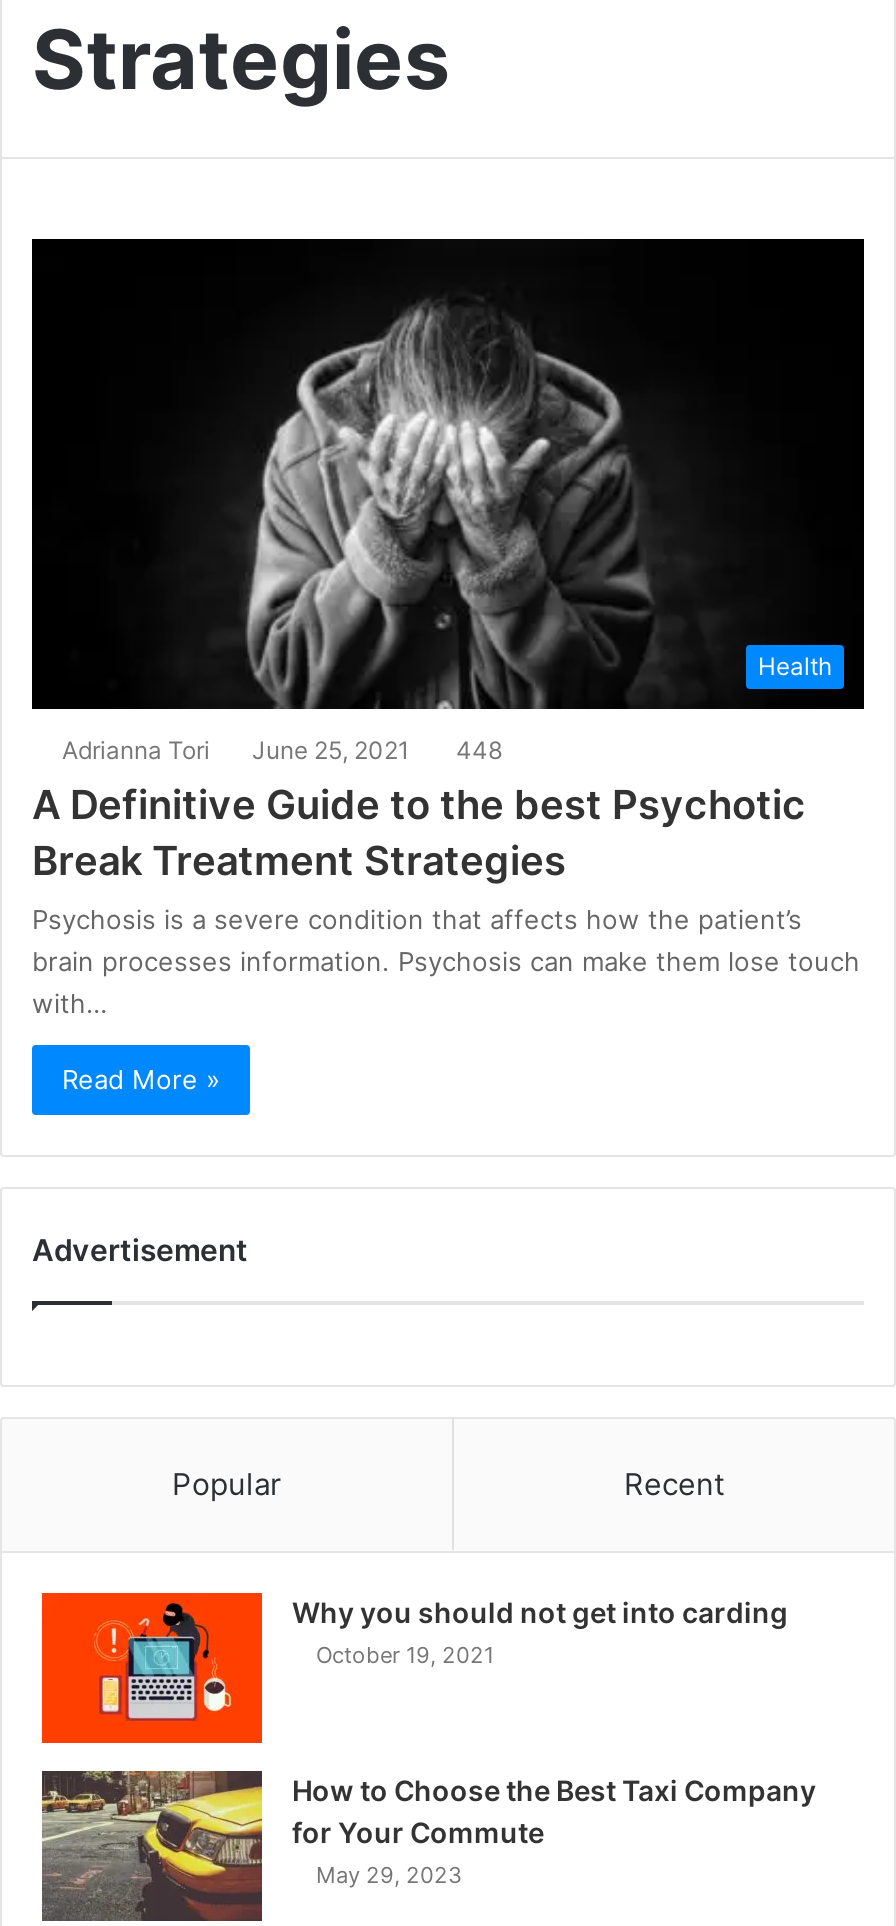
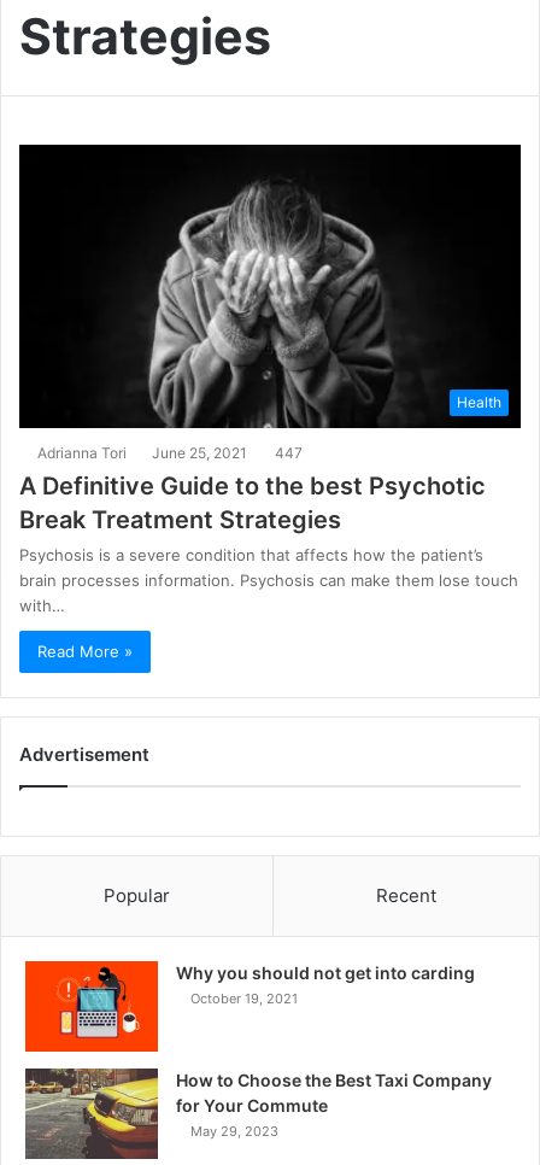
- Adrianna Tori June 25, 2021 448
+ Adrianna Tori June 25, 2021 447
